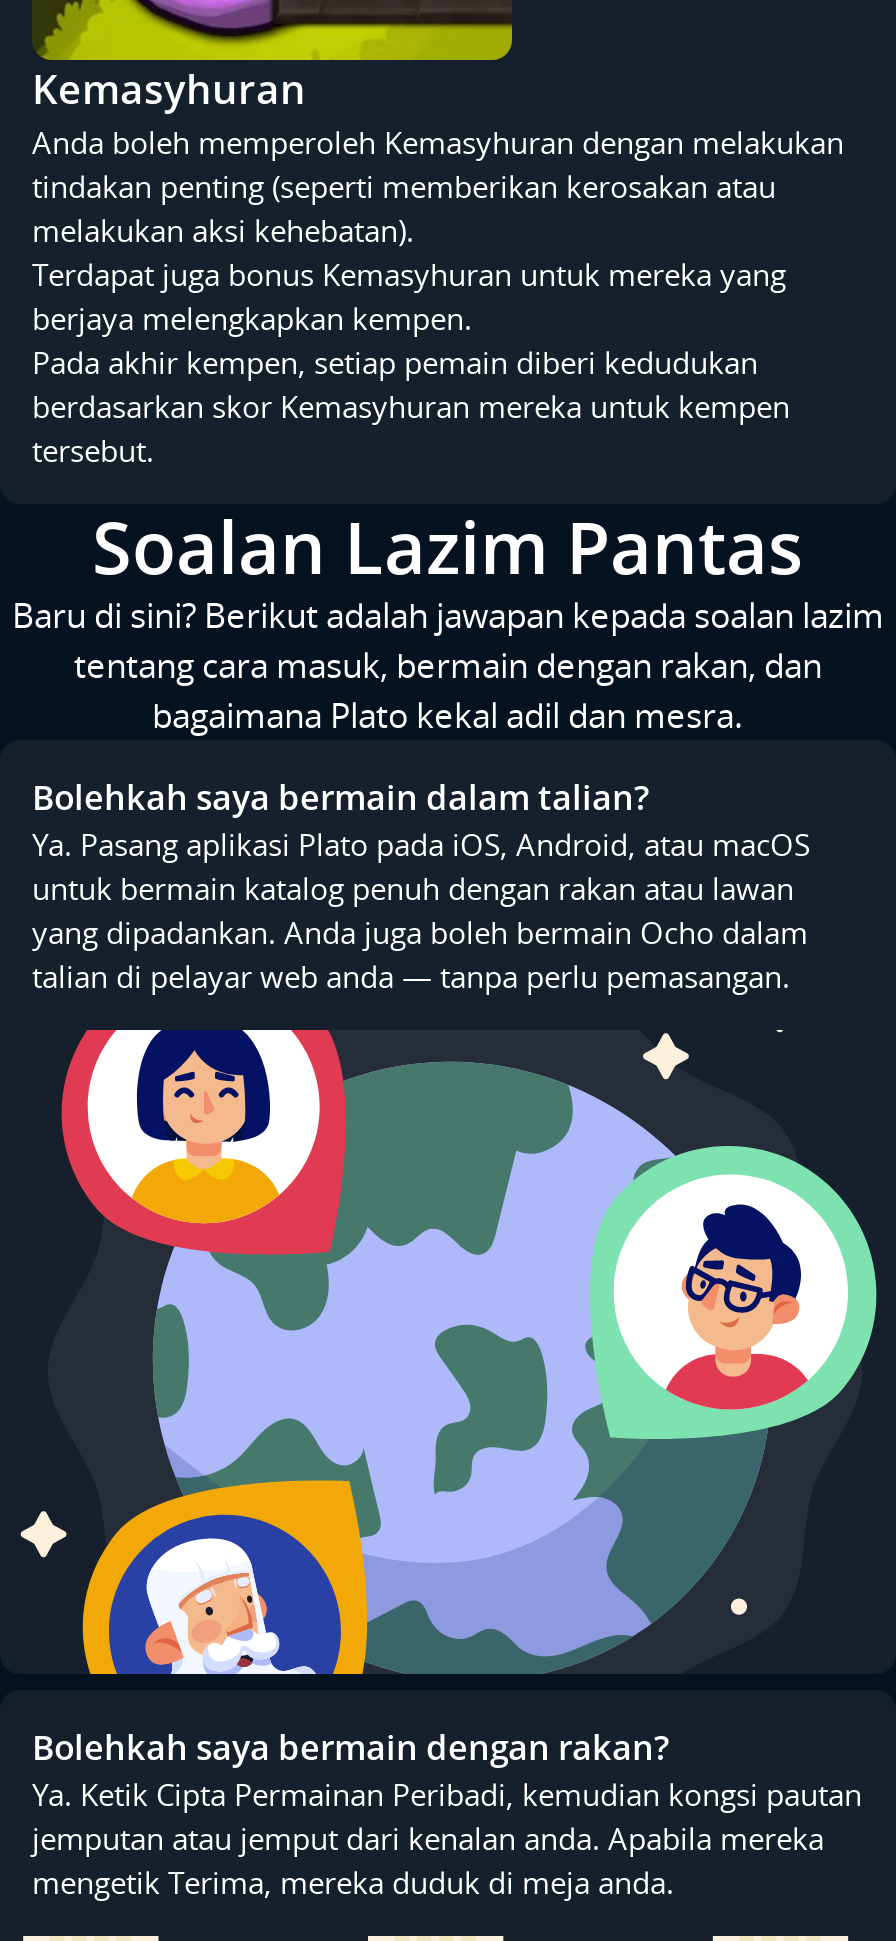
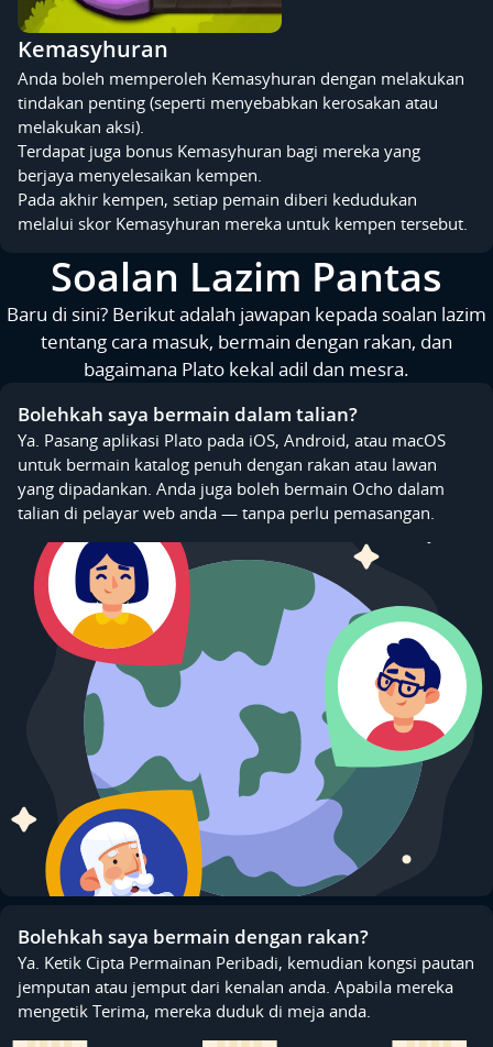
- tindakan penting (seperti memberikan kerosakan atau
- melakukan aksi kehebatan).
- Terdapat juga bonus Kemasyhuran untuk mereka yang
- berjaya melengkapkan kempen.
+ tindakan penting (seperti menyebabkan kerosakan atau
+ melakukan aksi).
+ Terdapat juga bonus Kemasyhuran bagi mereka yang
+ berjaya menyelesaikan kempen.

- berdasarkan skor Kemasyhuran mereka untuk kempen
- tersebut.
+ melalui skor Kemasyhuran mereka untuk kempen tersebut.
